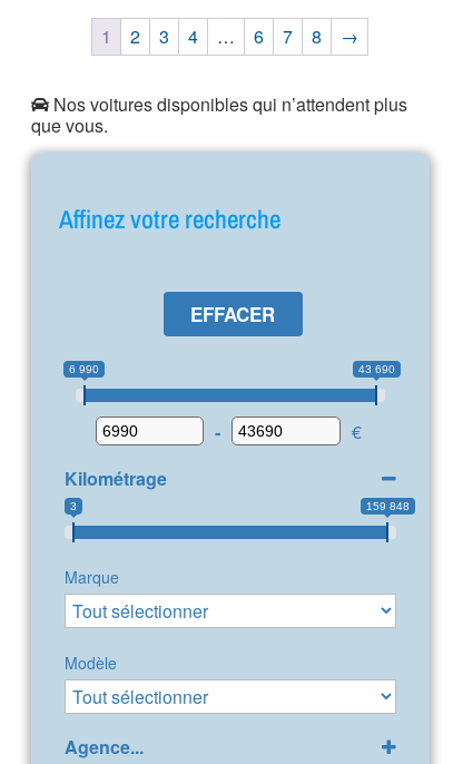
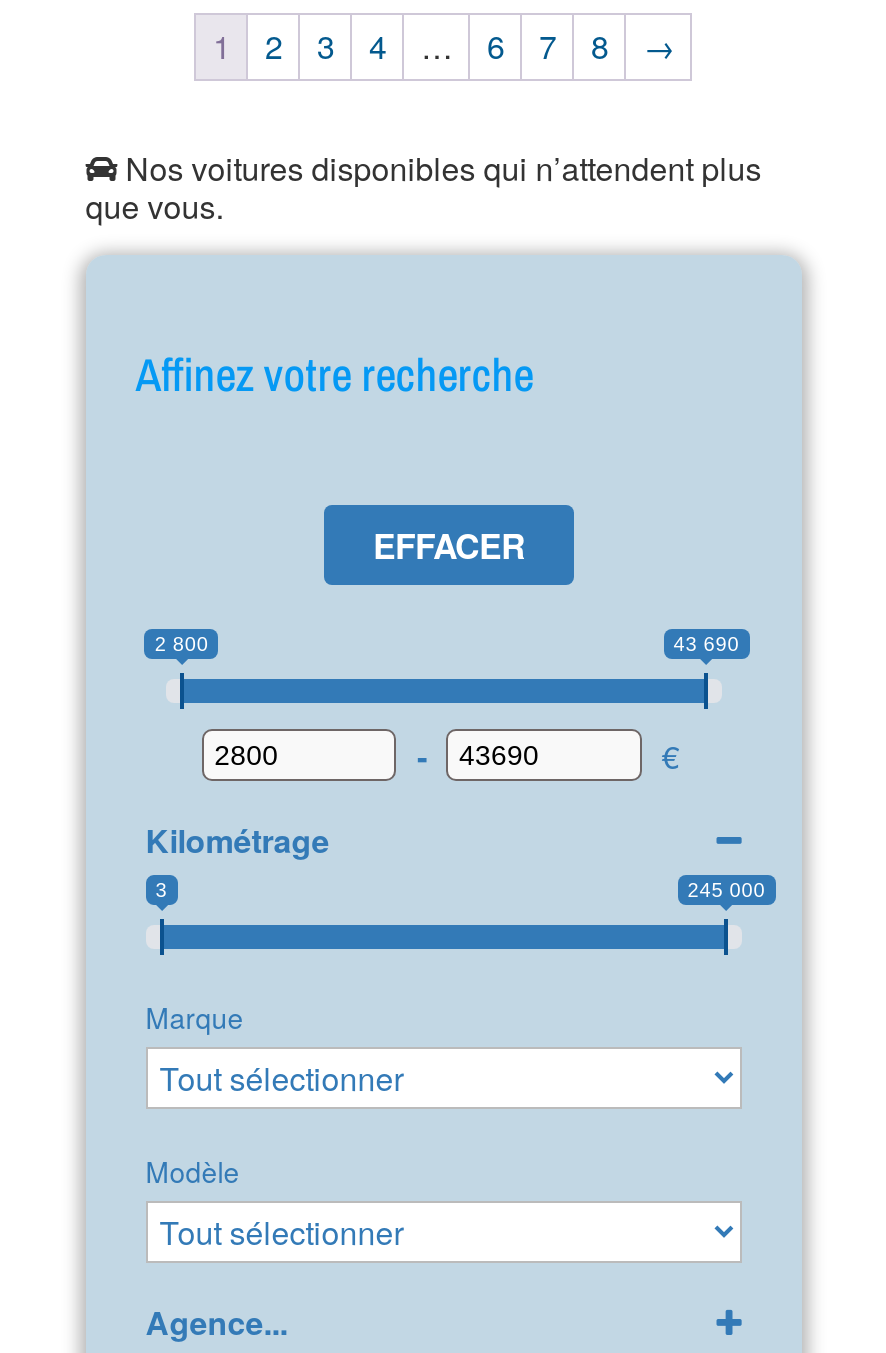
- 6 990
+ 2 800

- 159 848
+ 245 000
